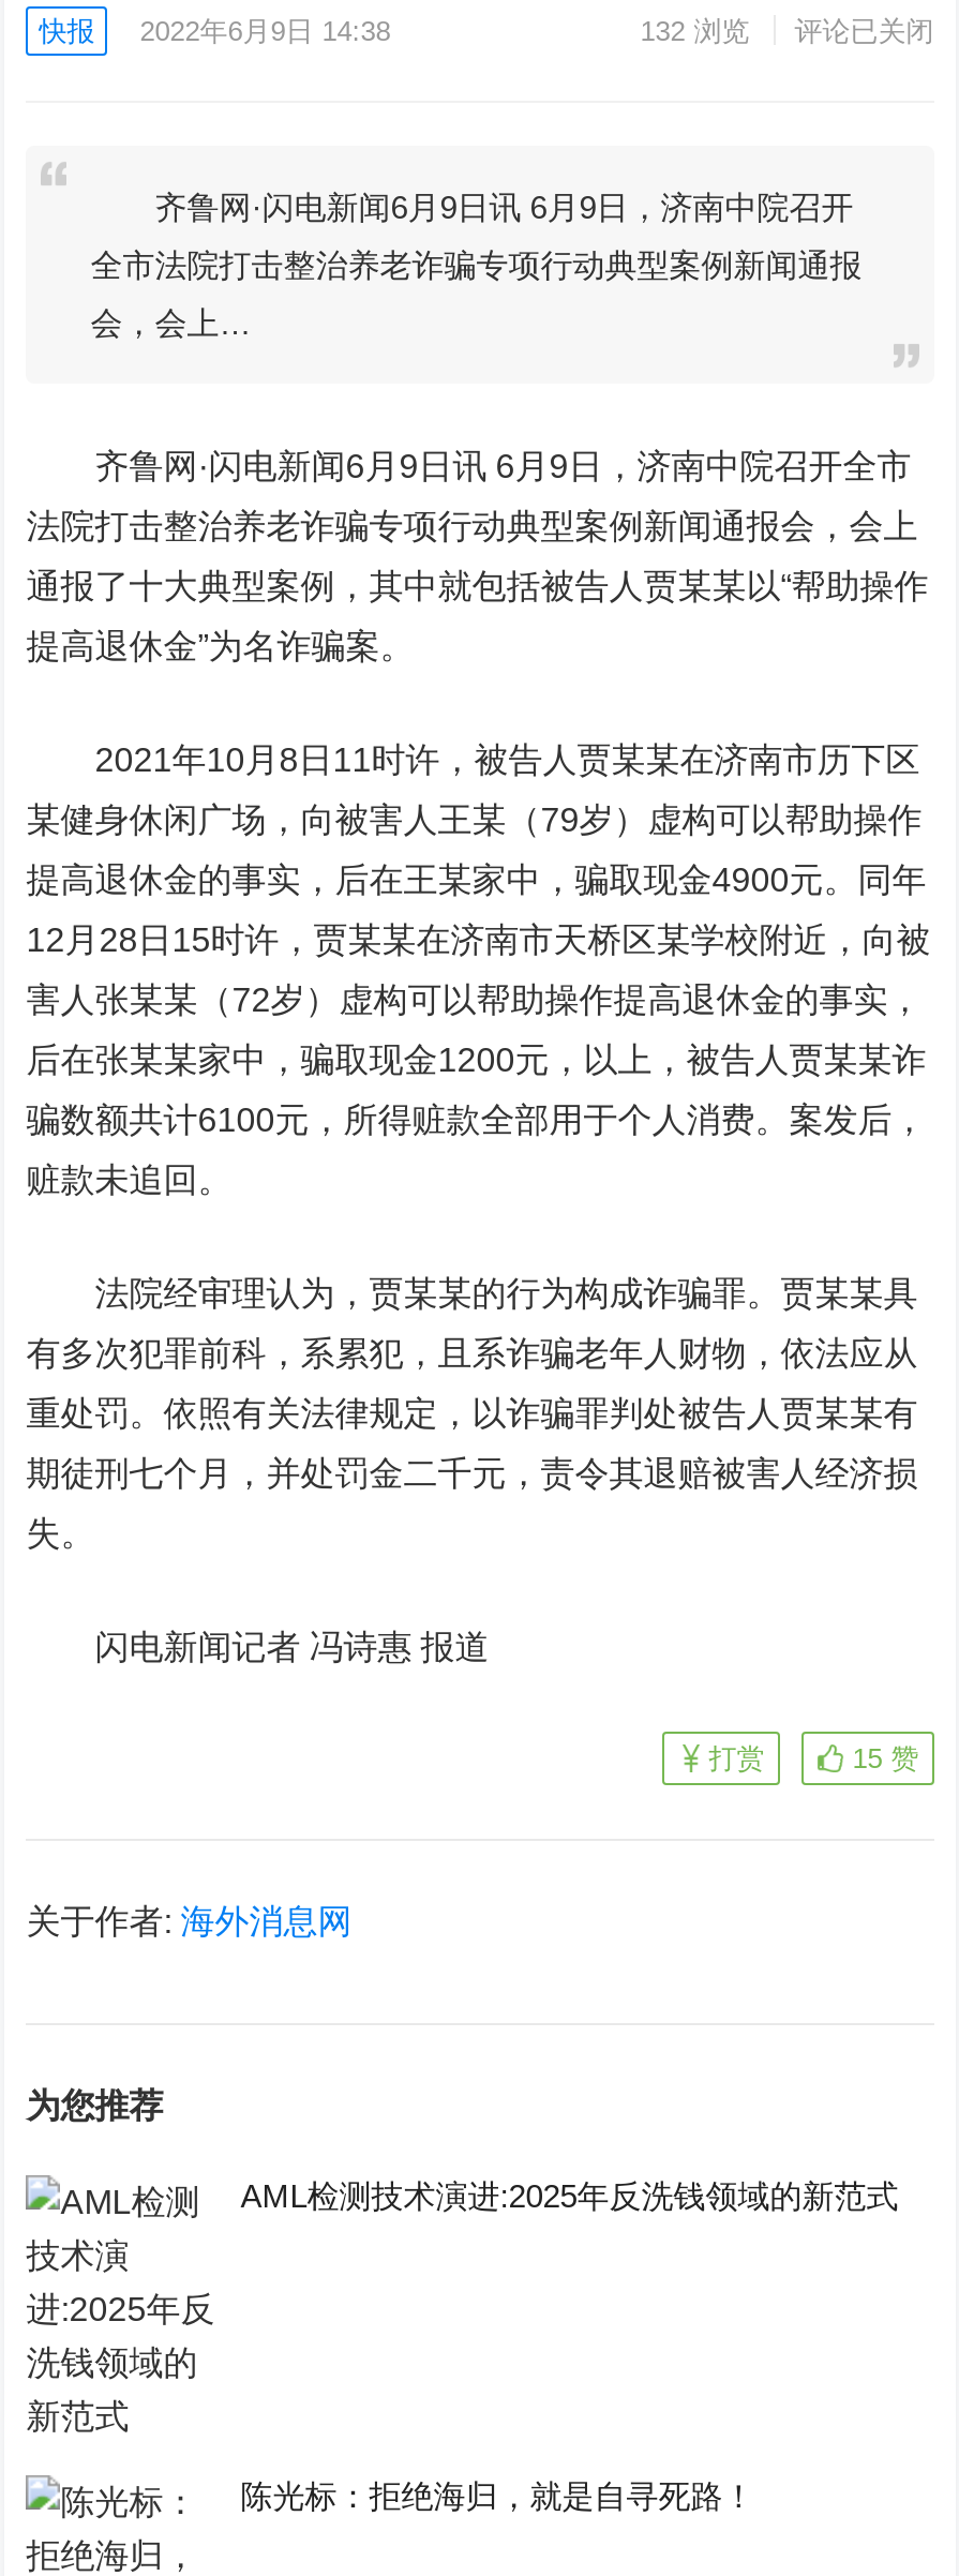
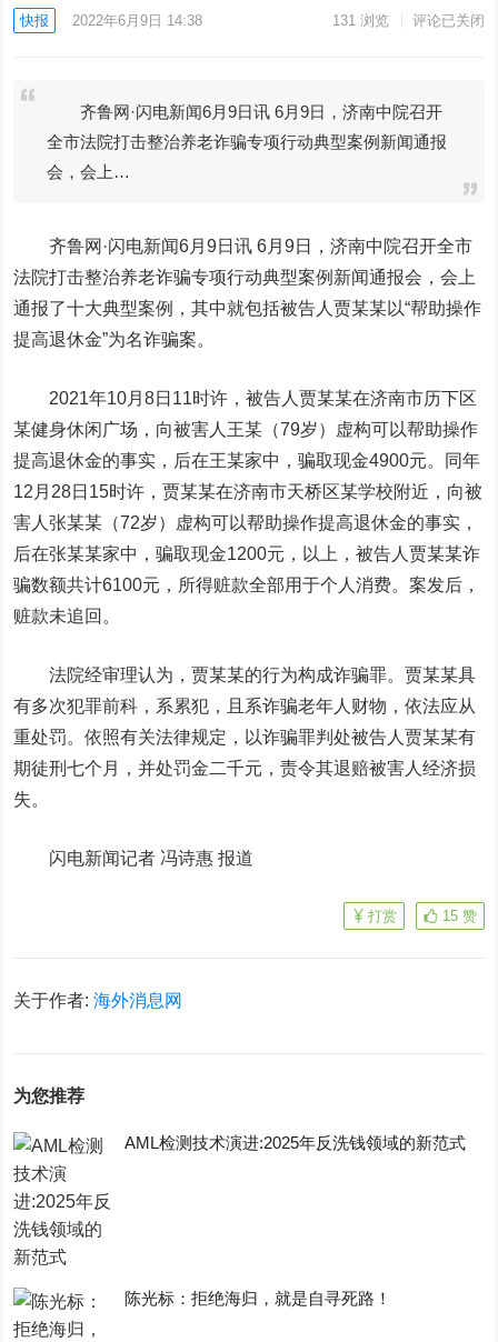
- 132浏览 评论已关闭
+ 131浏览 评论已关闭
